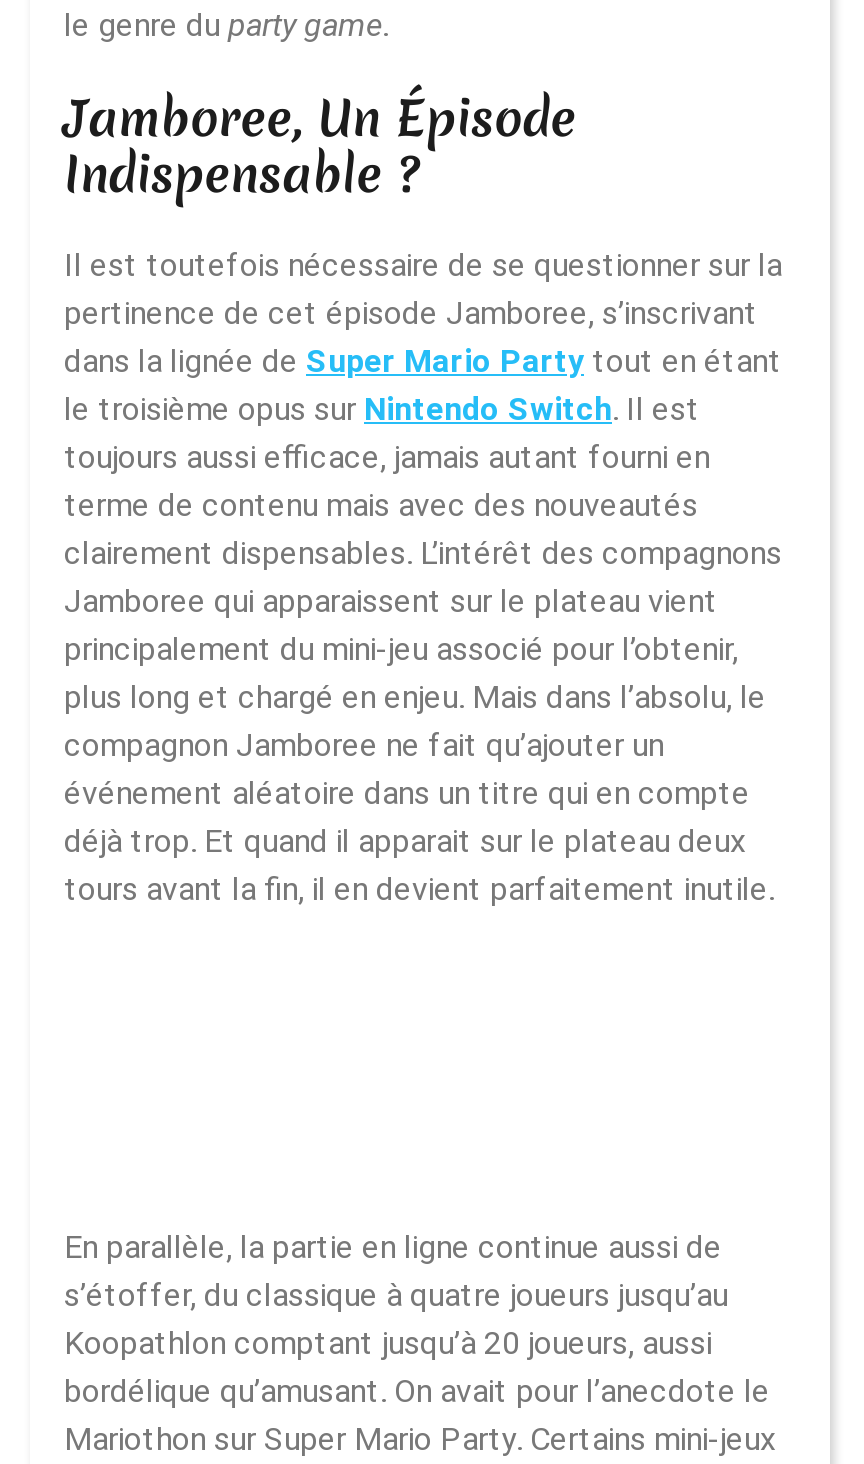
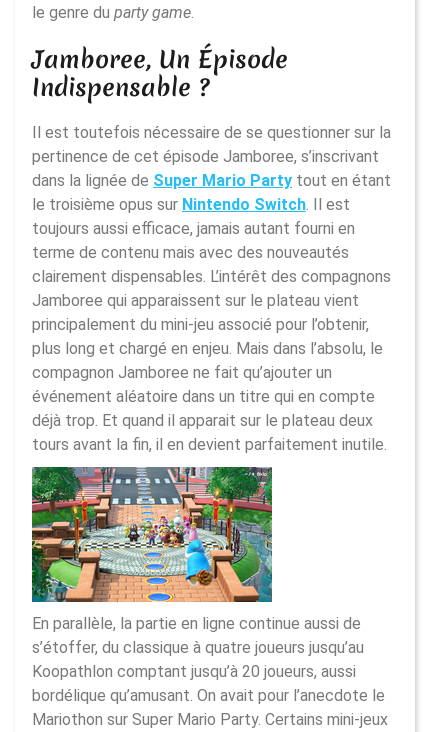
+ [image]
